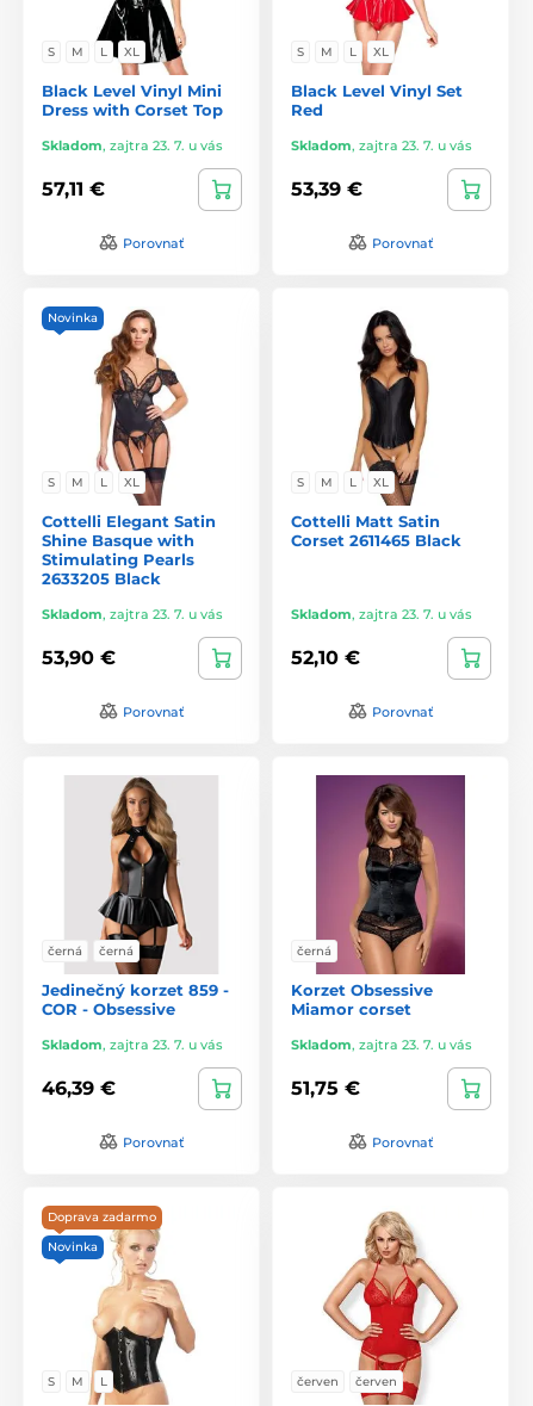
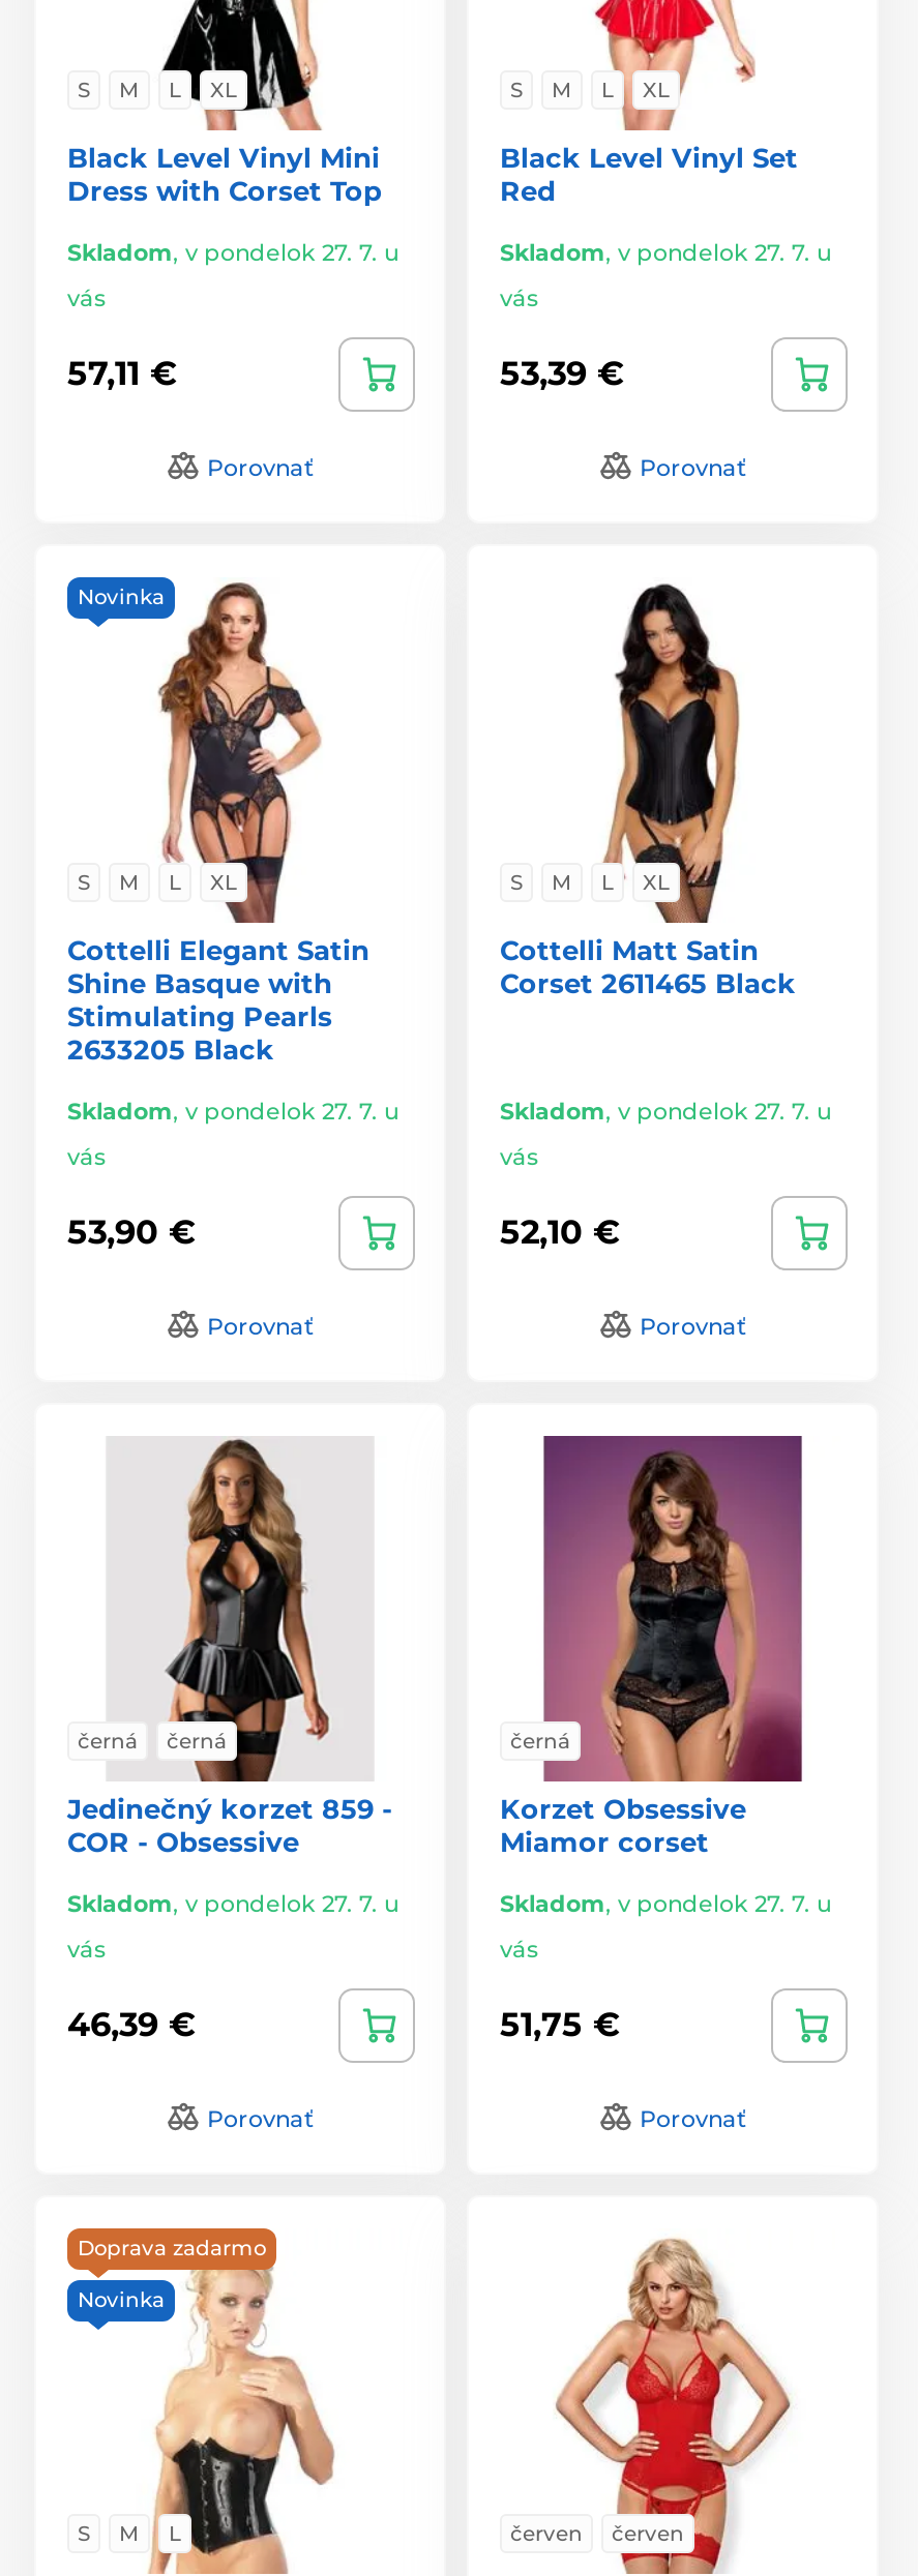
- Skladom, zajtra 23. 7. u vás
+ Skladom, v pondelok 27. 7. u
+ vás

- Skladom, zajtra 23. 7. u vás
+ Skladom, v pondelok 27. 7. u
+ vás

- Skladom, zajtra 23. 7. u vás
+ Skladom, v pondelok 27. 7. u
+ vás

- Skladom, zajtra 23. 7. u vás
+ Skladom, v pondelok 27. 7. u
+ vás

- Skladom, zajtra 23. 7. u vás
+ Skladom, v pondelok 27. 7. u
+ vás

- Skladom, zajtra 23. 7. u vás
+ Skladom, v pondelok 27. 7. u
+ vás
